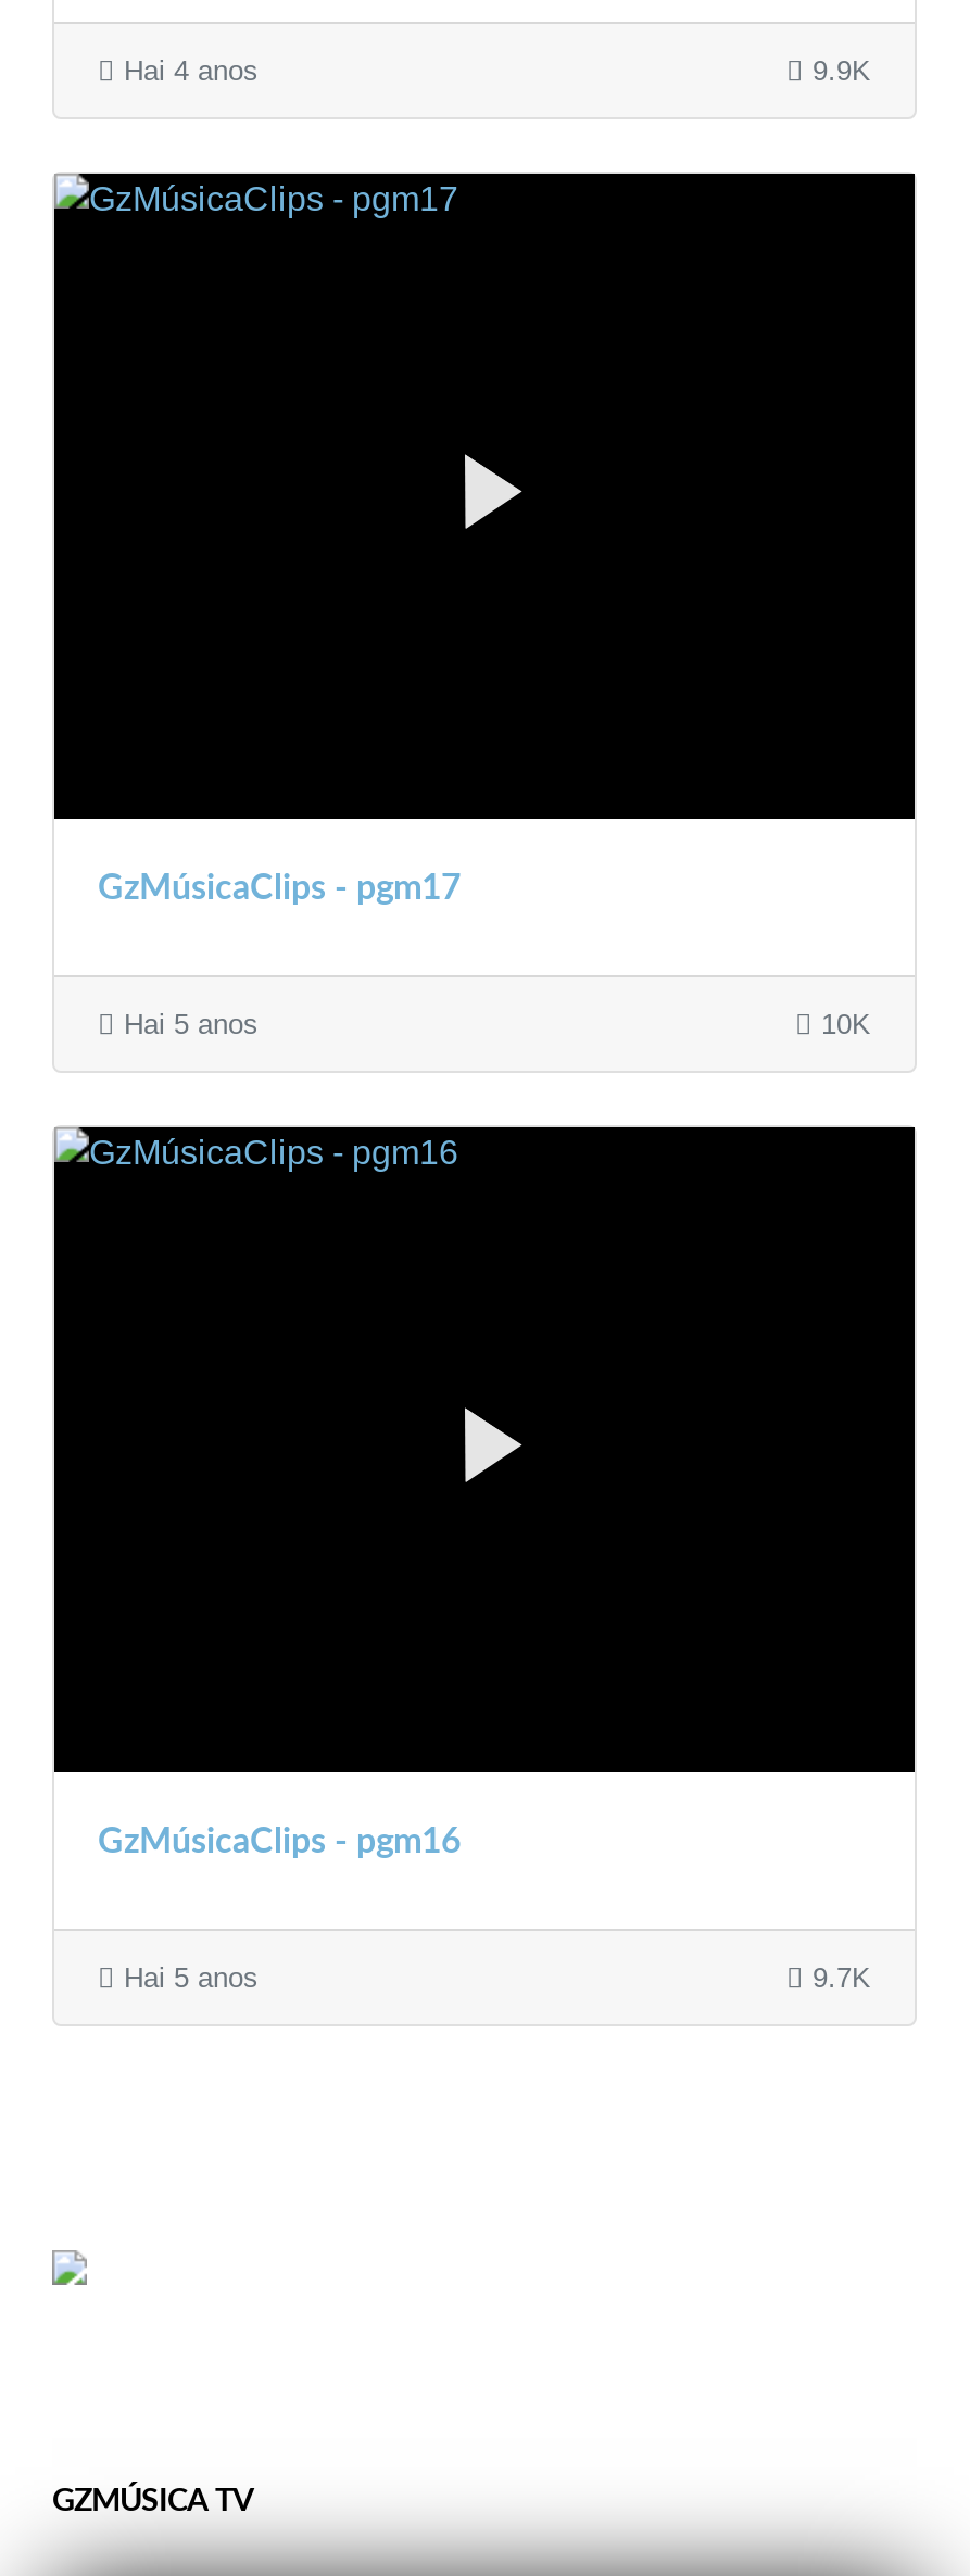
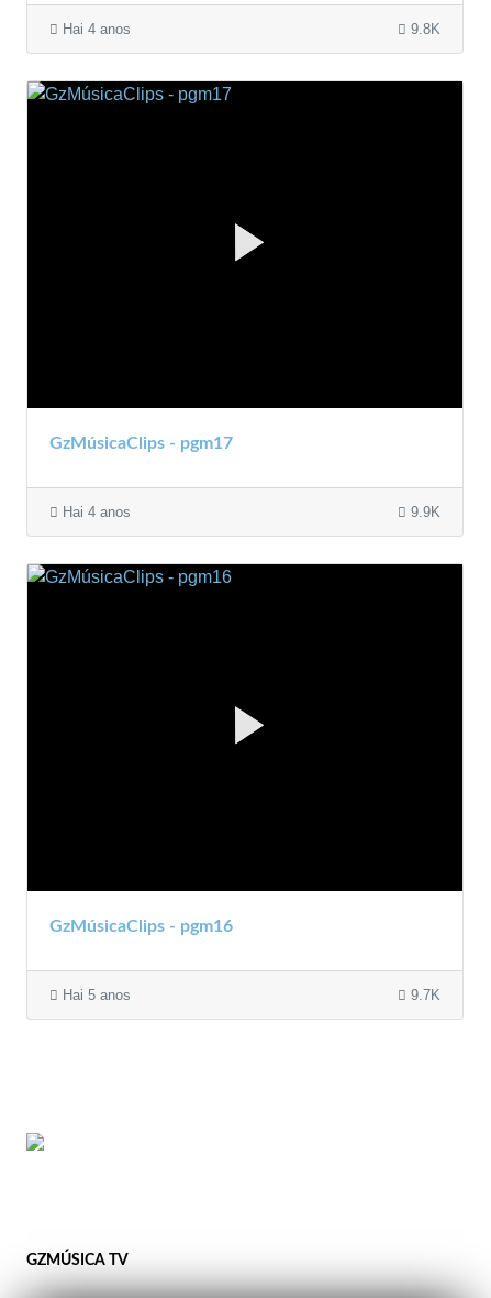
- 9.9K
+ 9.8K

- Hai 5 anos
- 10K
+ Hai 4 anos
+ 9.9K
